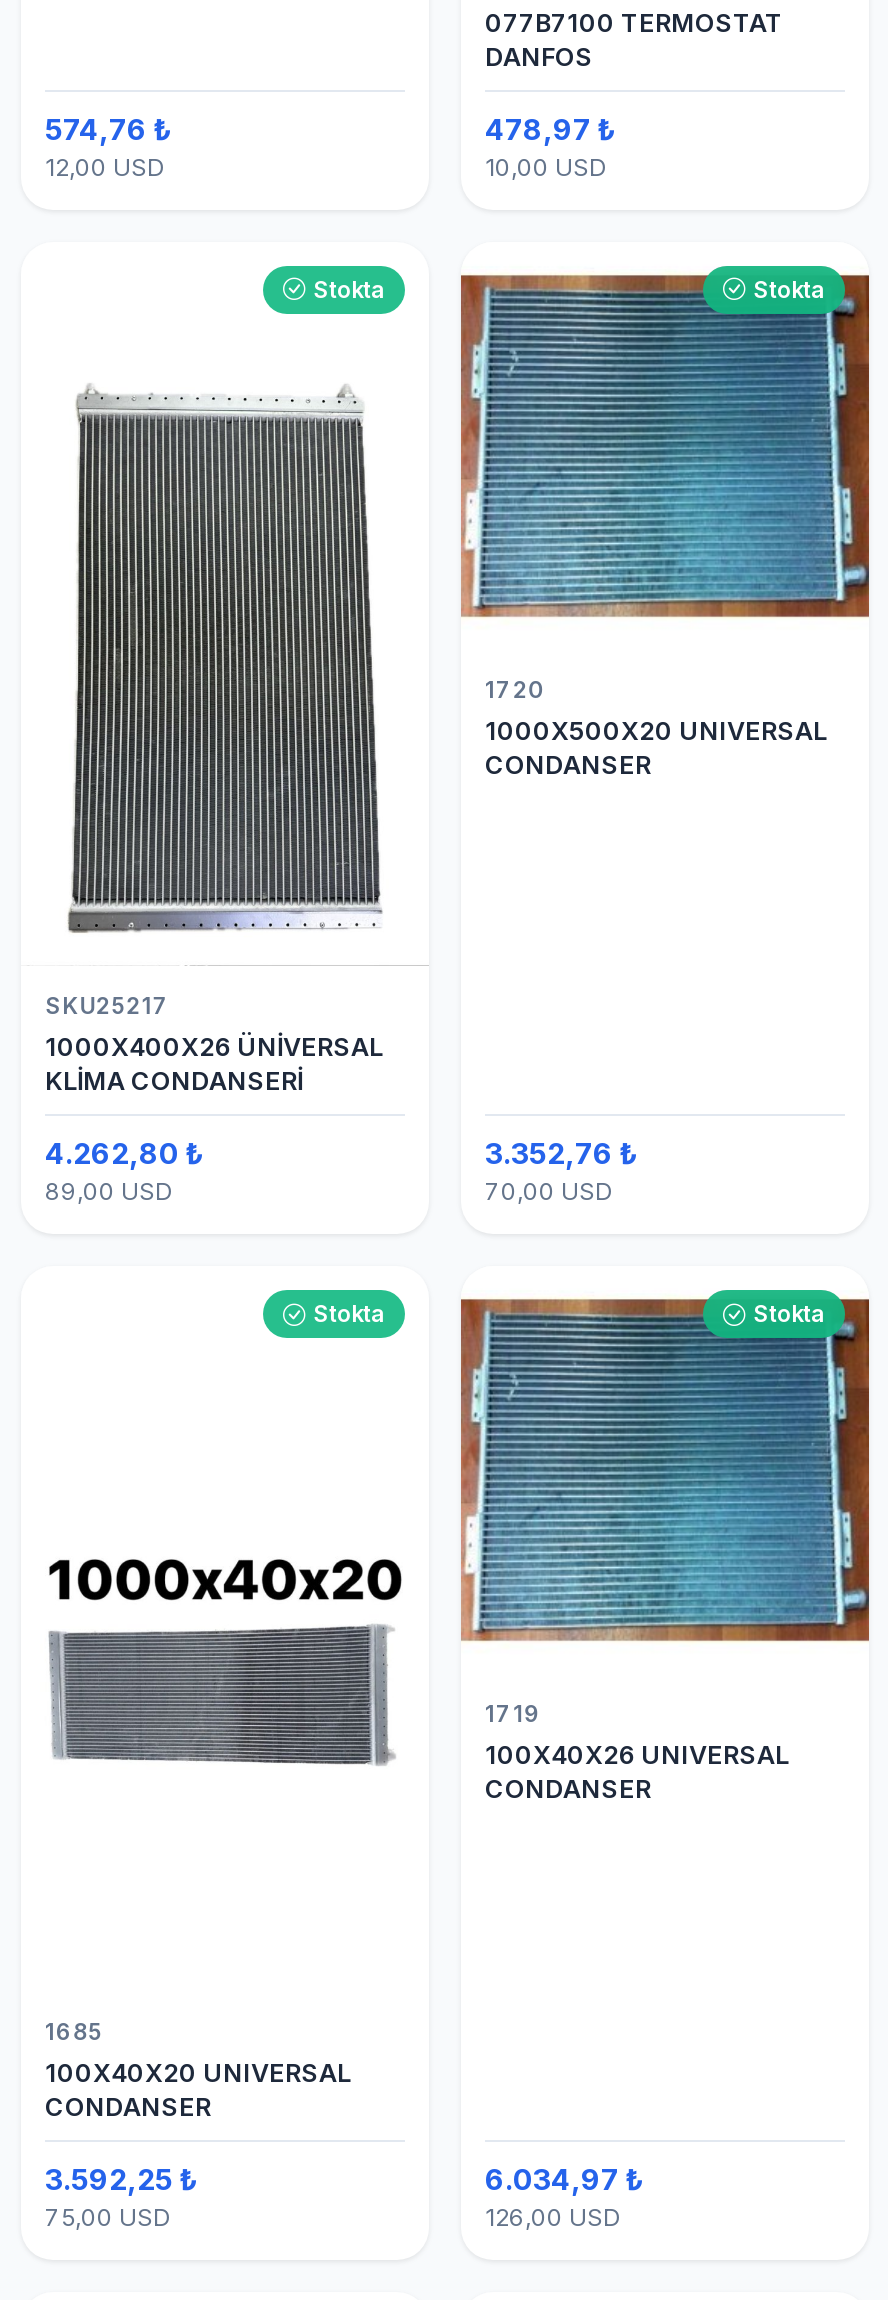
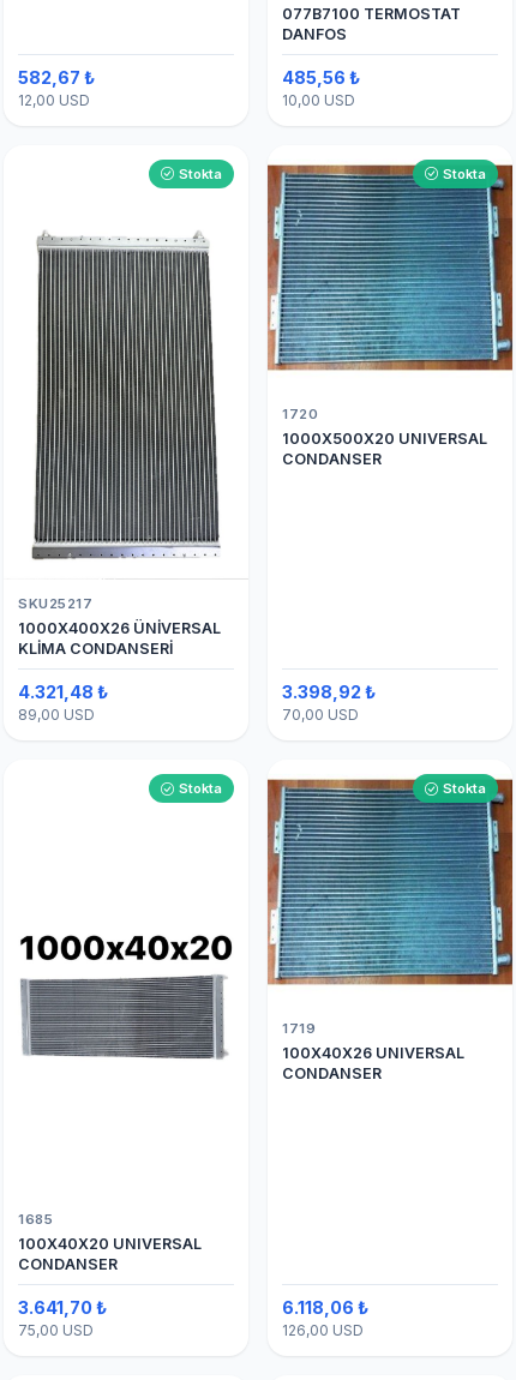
- 574,76 ₺
+ 582,67 ₺

- 478,97 ₺
+ 485,56 ₺

- 4.262,80 ₺
+ 4.321,48 ₺

- 3.352,76 ₺
+ 3.398,92 ₺

- 3.592,25 ₺
+ 3.641,70 ₺

- 6.034,97 ₺
+ 6.118,06 ₺
